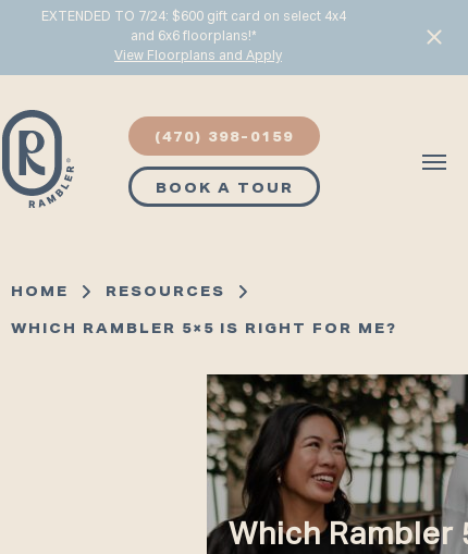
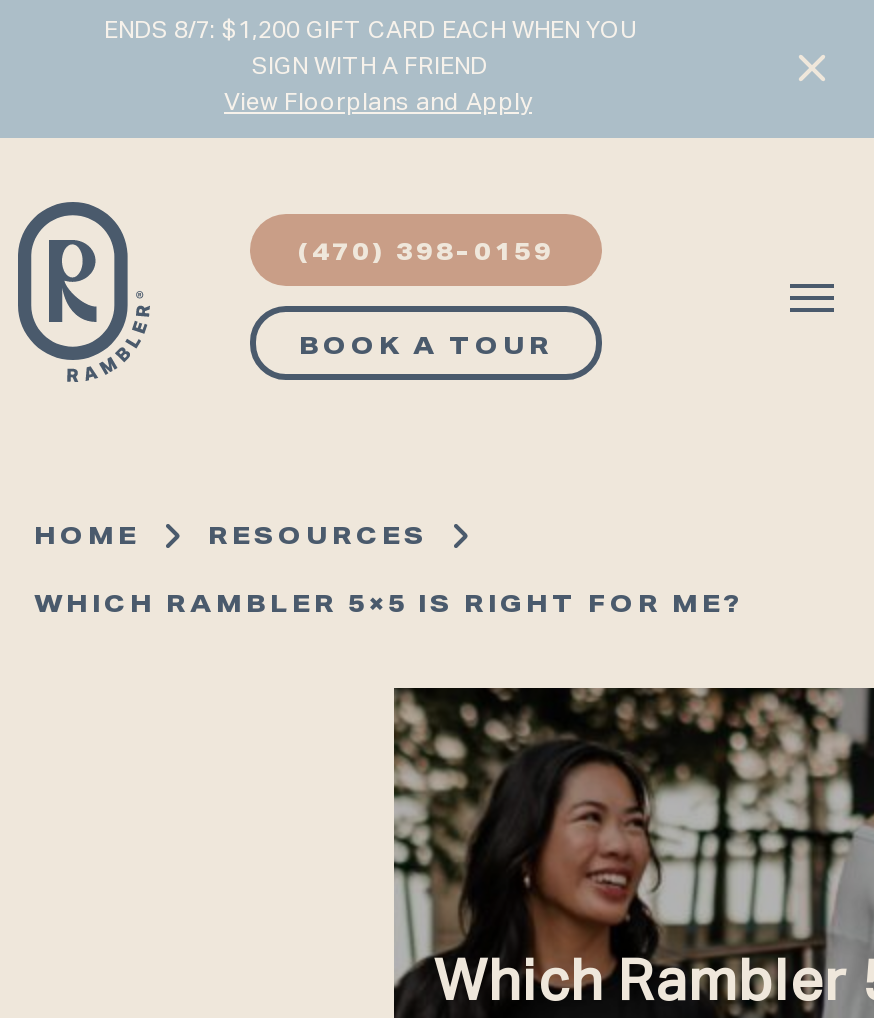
- EXTENDED TO 7/24: $600 gift card on select 4x4
+ ENDS 8/7: $1,200 GIFT CARD EACH WHEN YOU

- and 6x6 floorplans!*
+ SIGN WITH A FRIEND
